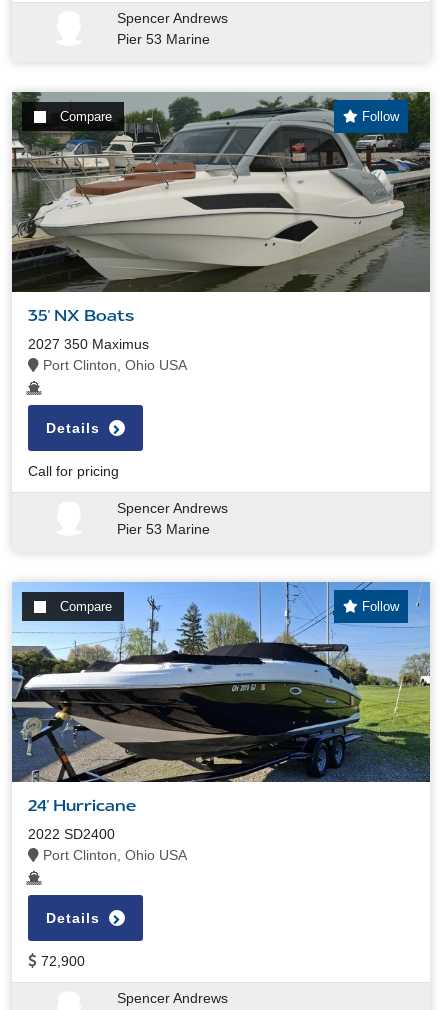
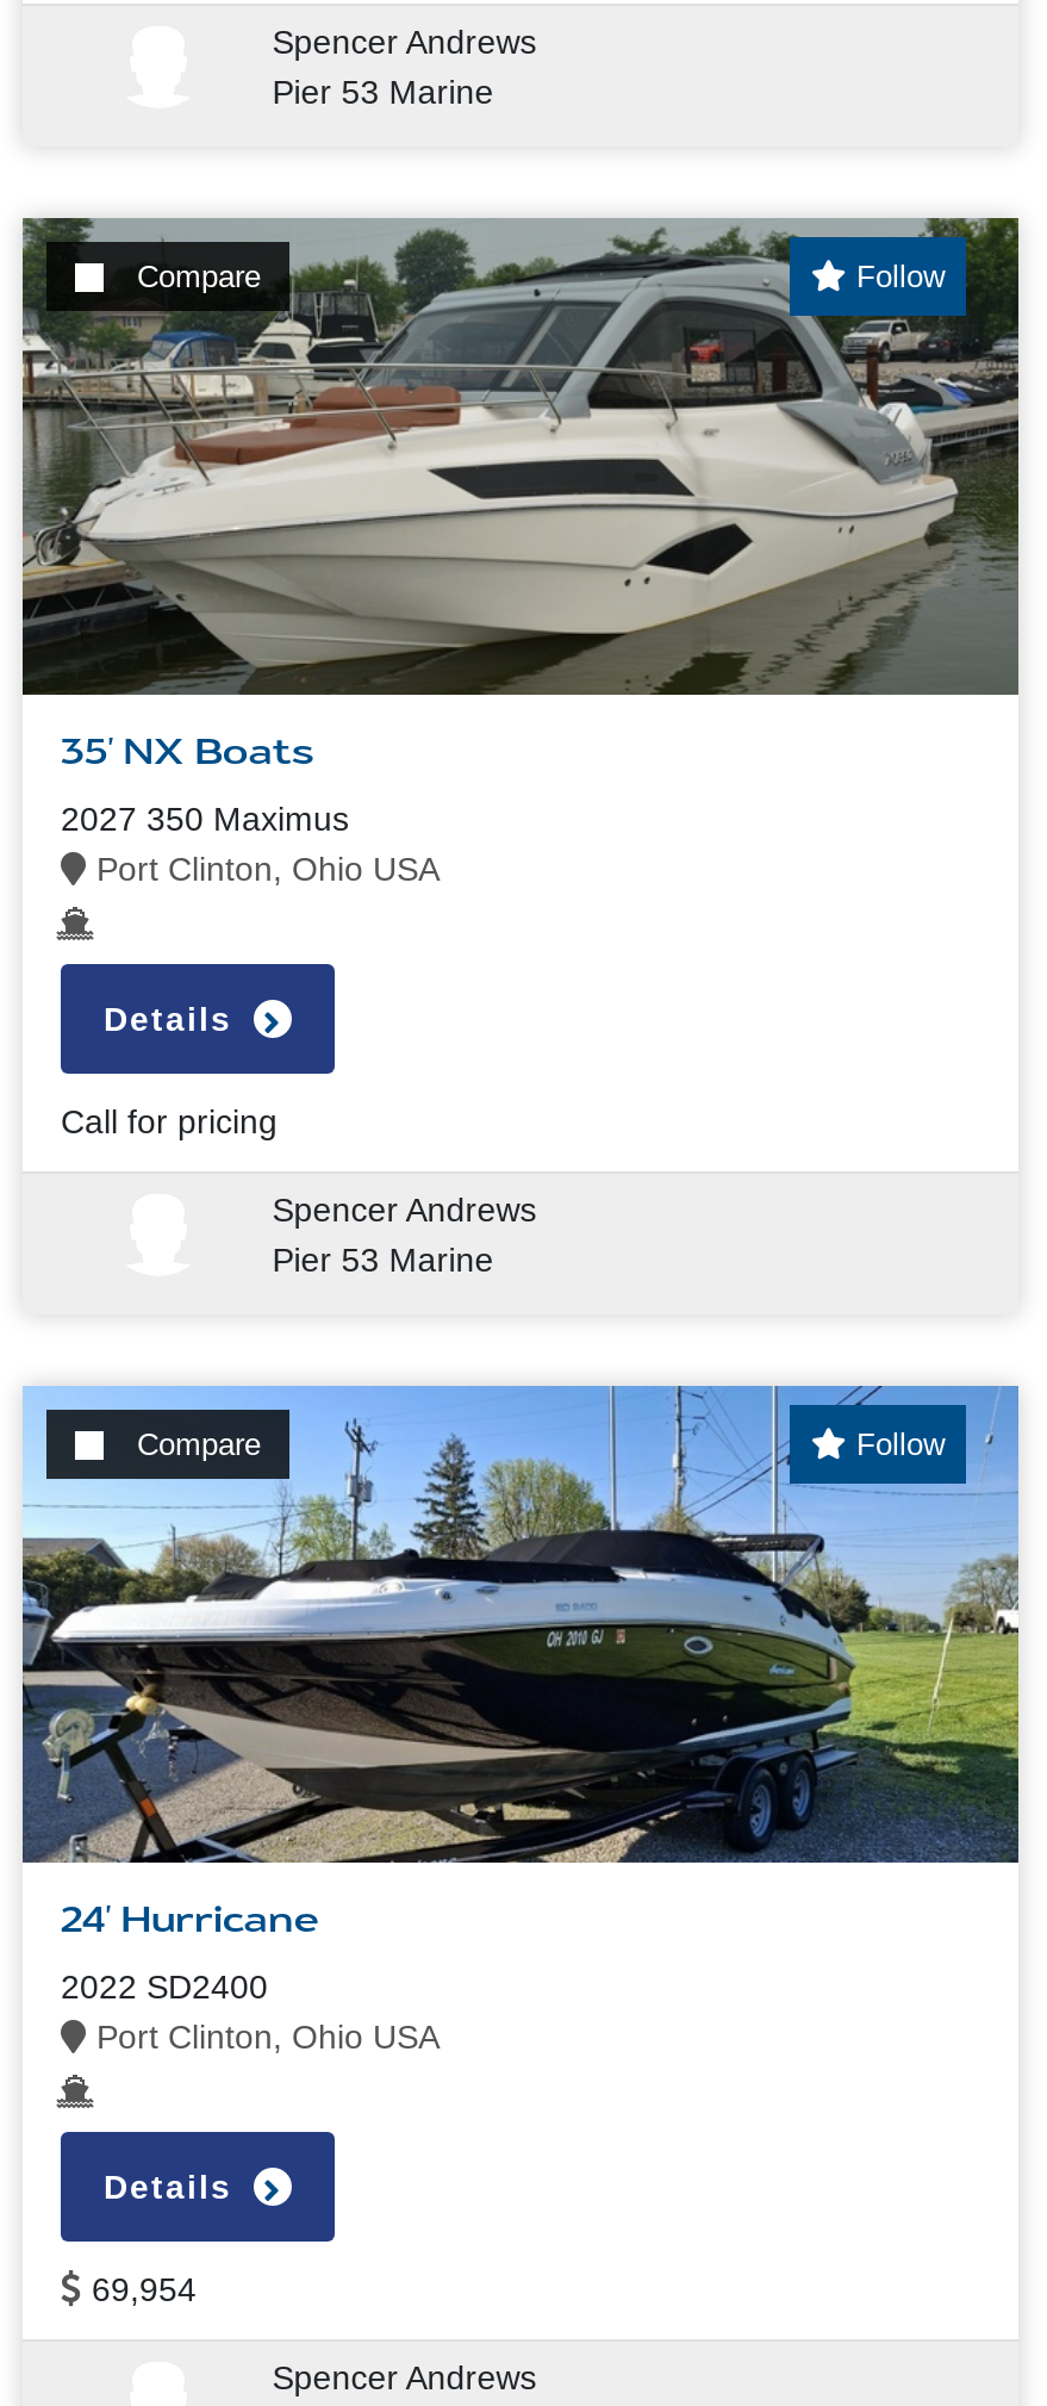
- 72,900
+ 69,954
